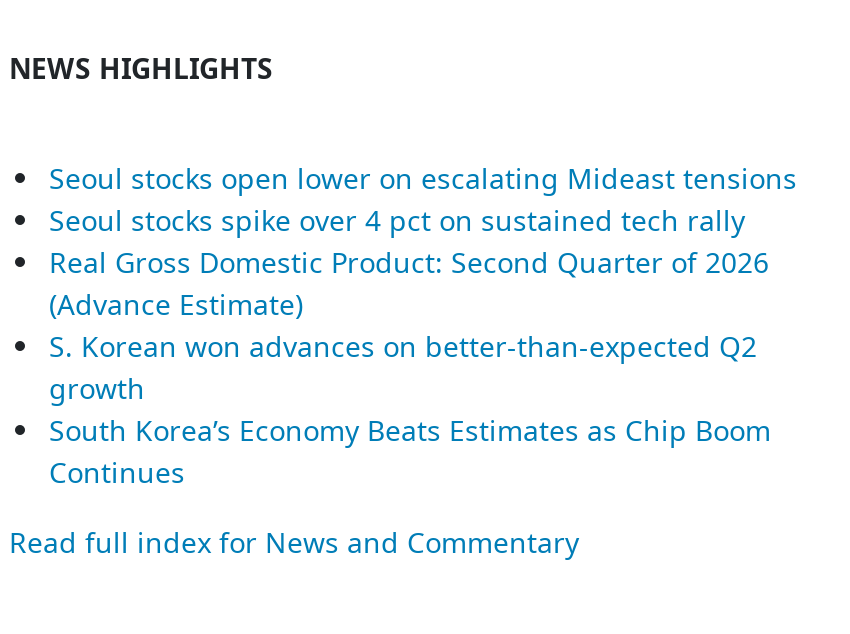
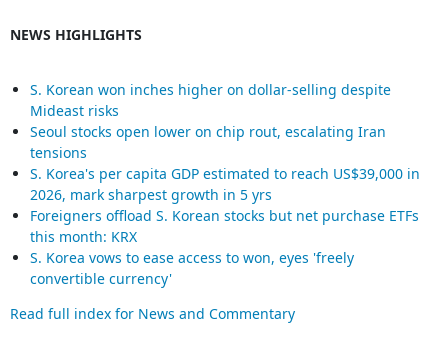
- Seoul stocks open lower on escalating Mideast tensions
- Seoul stocks spike over 4 pct on sustained tech rally
- Real Gross Domestic Product: Second Quarter of 2026
- (Advance Estimate)
- S. Korean won advances on better-than-expected Q2
- growth
- South Korea’s Economy Beats Estimates as Chip Boom
- Continues
+ S. Korean won inches higher on dollar-selling despite
+ Mideast risks
+ Seoul stocks open lower on chip rout, escalating Iran
+ tensions
+ S. Korea's per capita GDP estimated to reach US$39,000 in
+ 2026, mark sharpest growth in 5 yrs
+ Foreigners offload S. Korean stocks but net purchase ETFs
+ this month: KRX
+ S. Korea vows to ease access to won, eyes 'freely
+ convertible currency'
